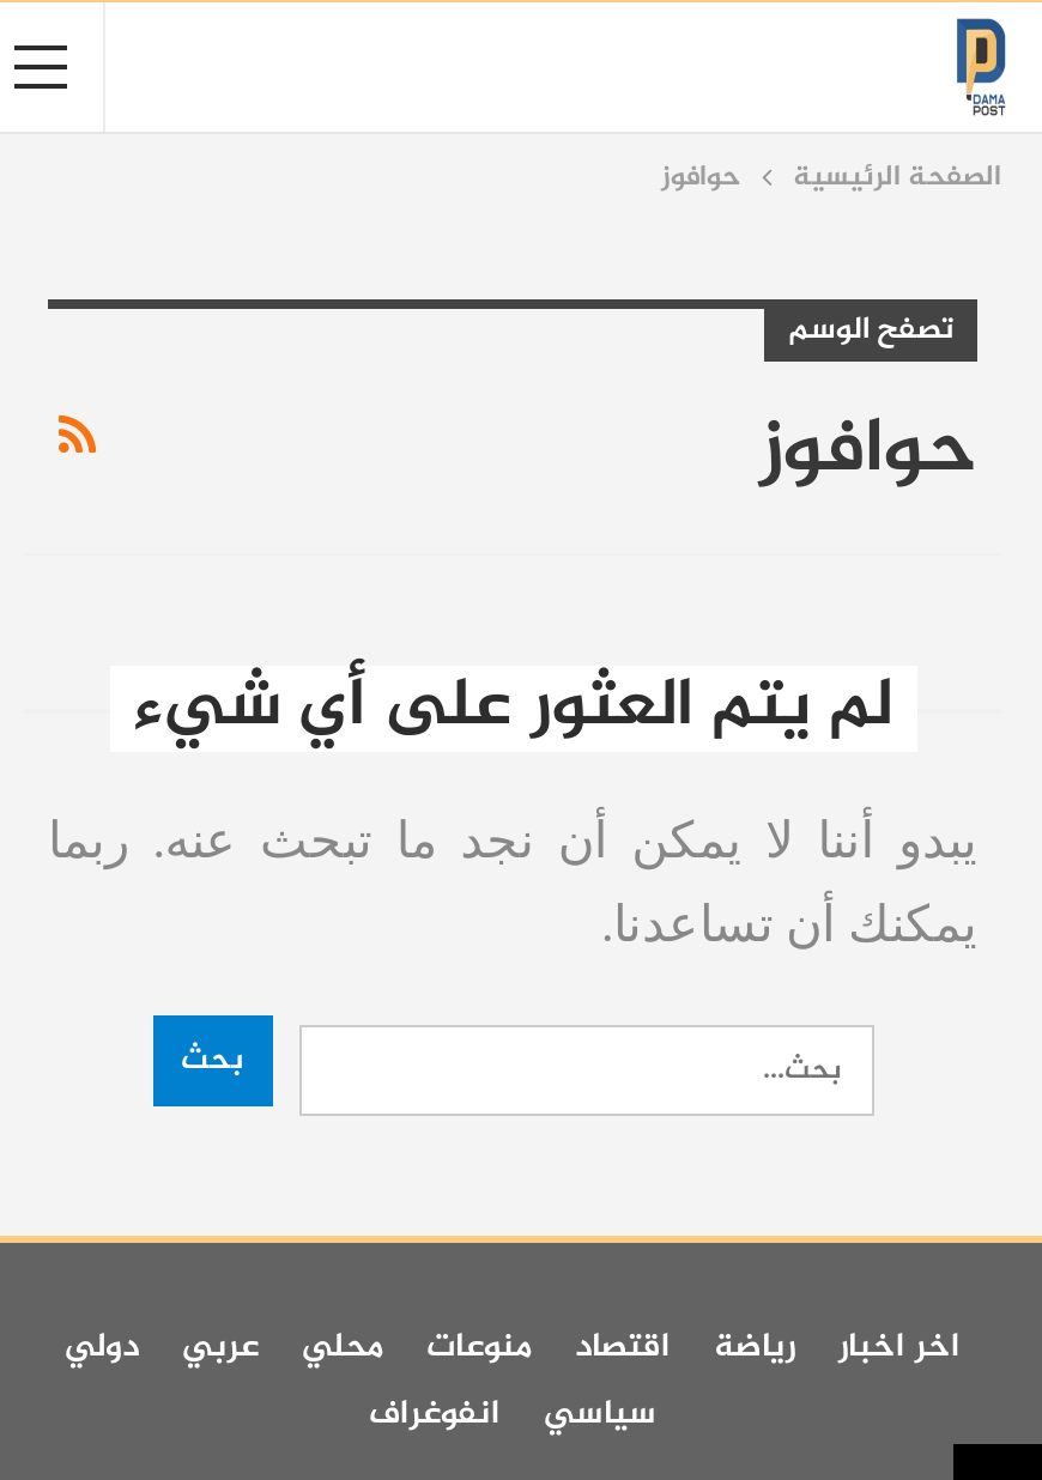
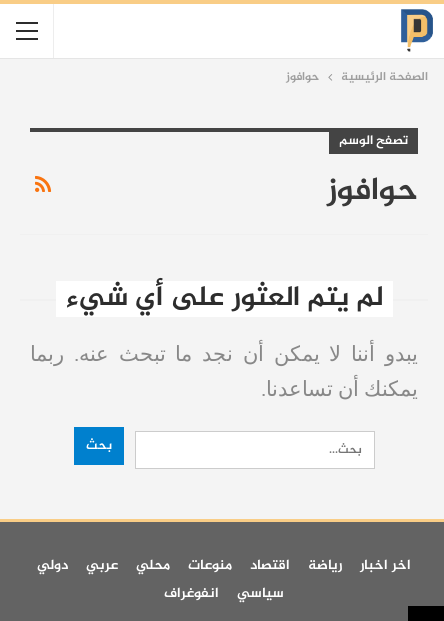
- [image]
+ [image]
